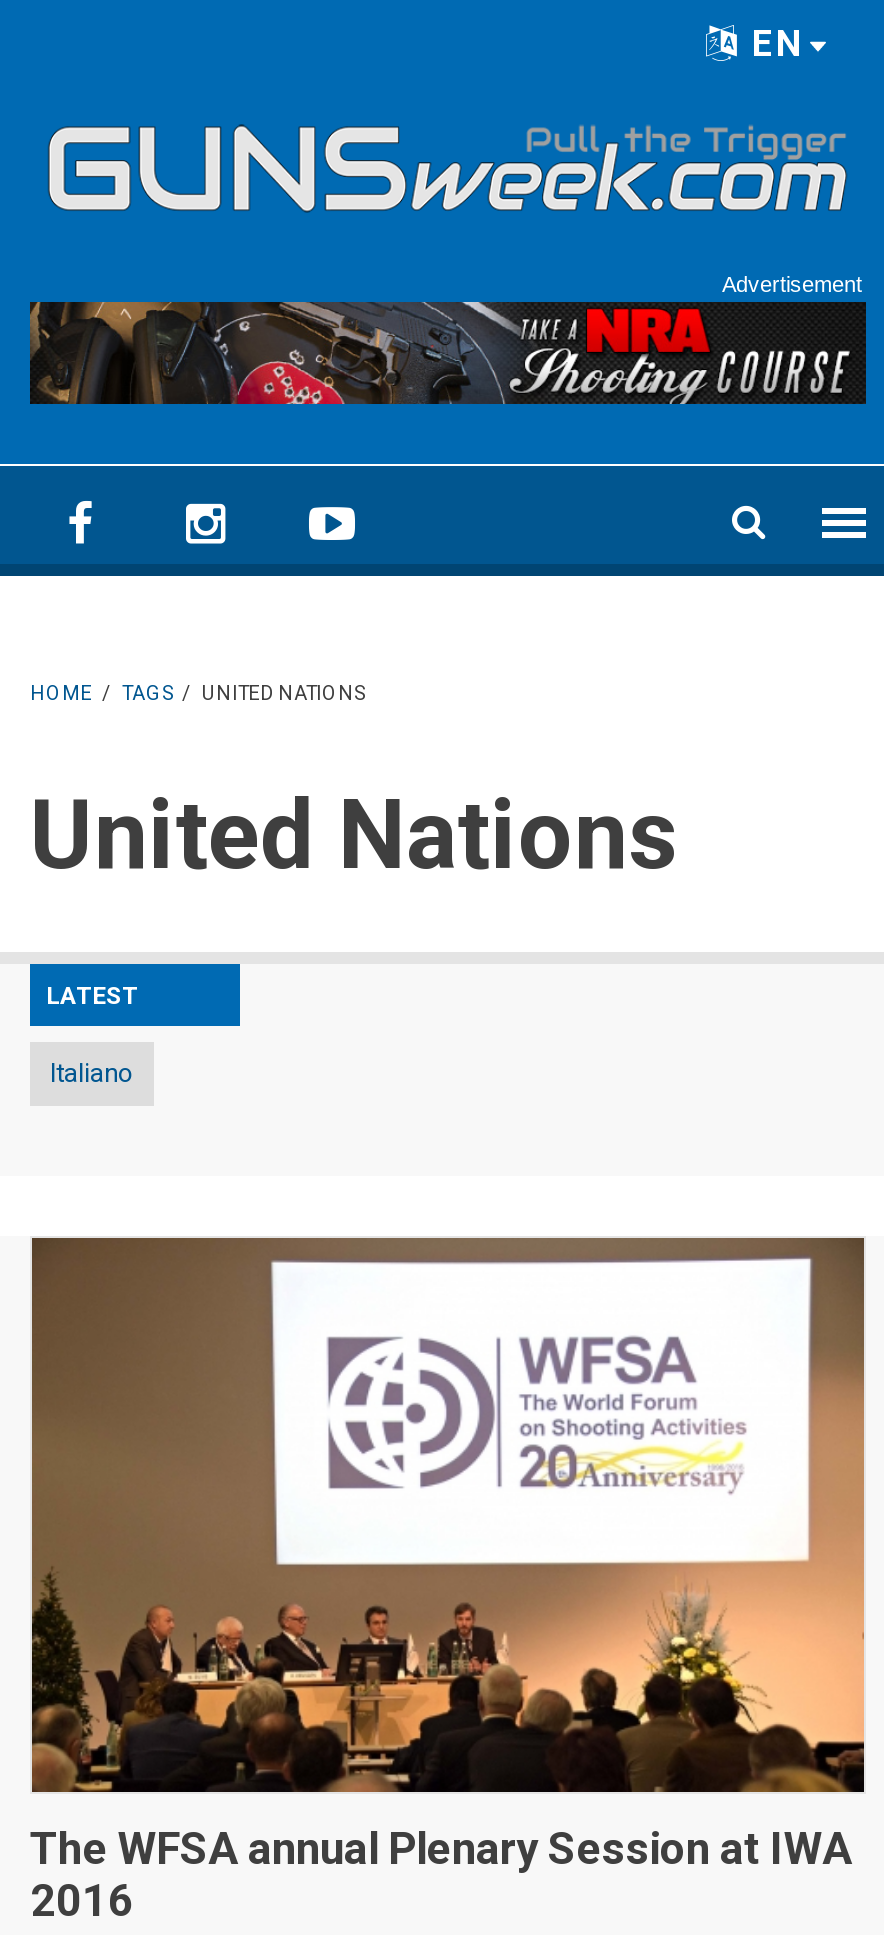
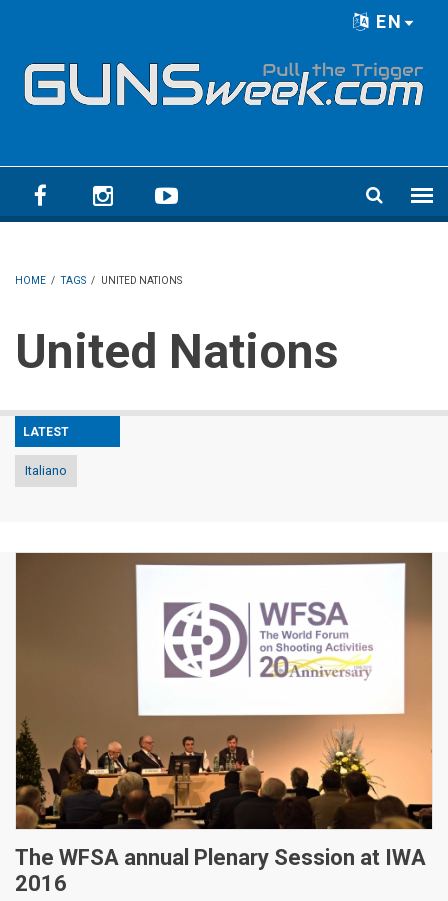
- Advertisement

- [image]
